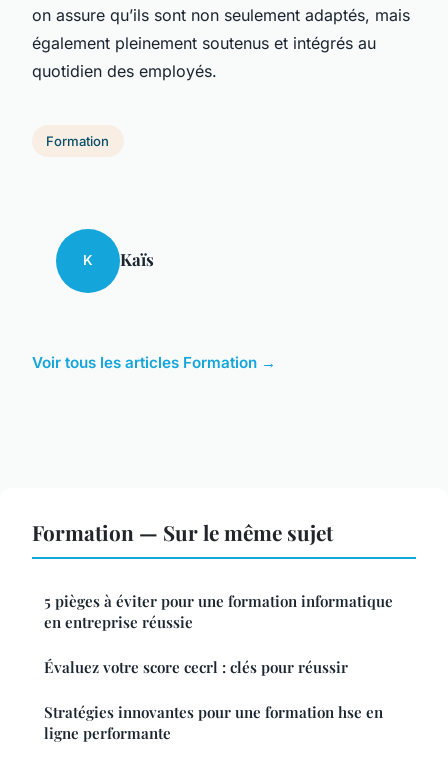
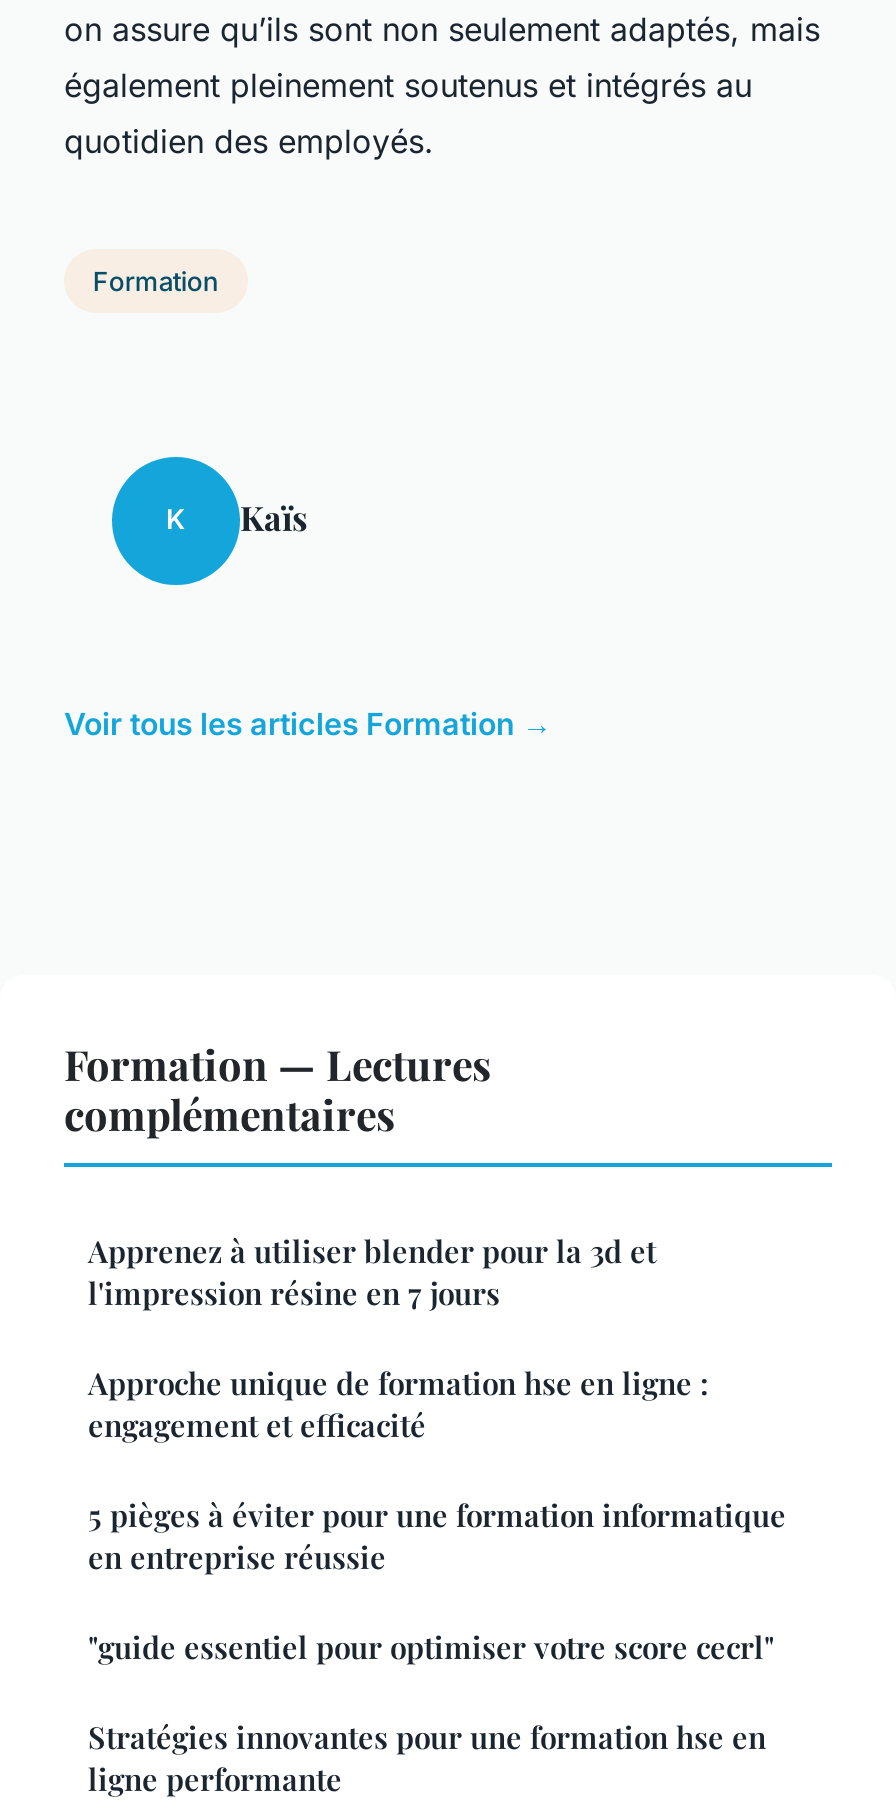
- Formation — Sur le même sujet
+ Formation — Lectures
+ complémentaires
+ Apprenez à utiliser blender pour la 3d et
+ l'impression résine en 7 jours
+ Approche unique de formation hse en ligne :
+ engagement et efficacité

- Évaluez votre score cecrl : clés pour réussir
+ "guide essentiel pour optimiser votre score cecrl"
